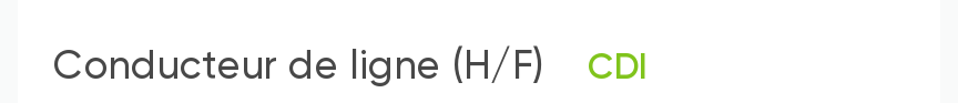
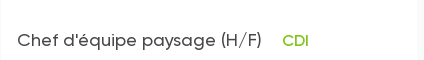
- Conducteur de ligne (H/F)
+ Chef d'équipe paysage (H/F)
